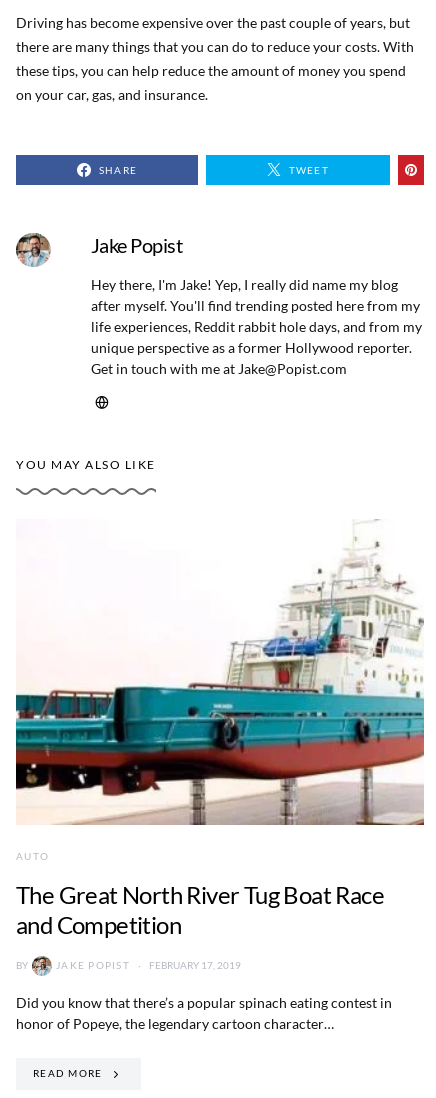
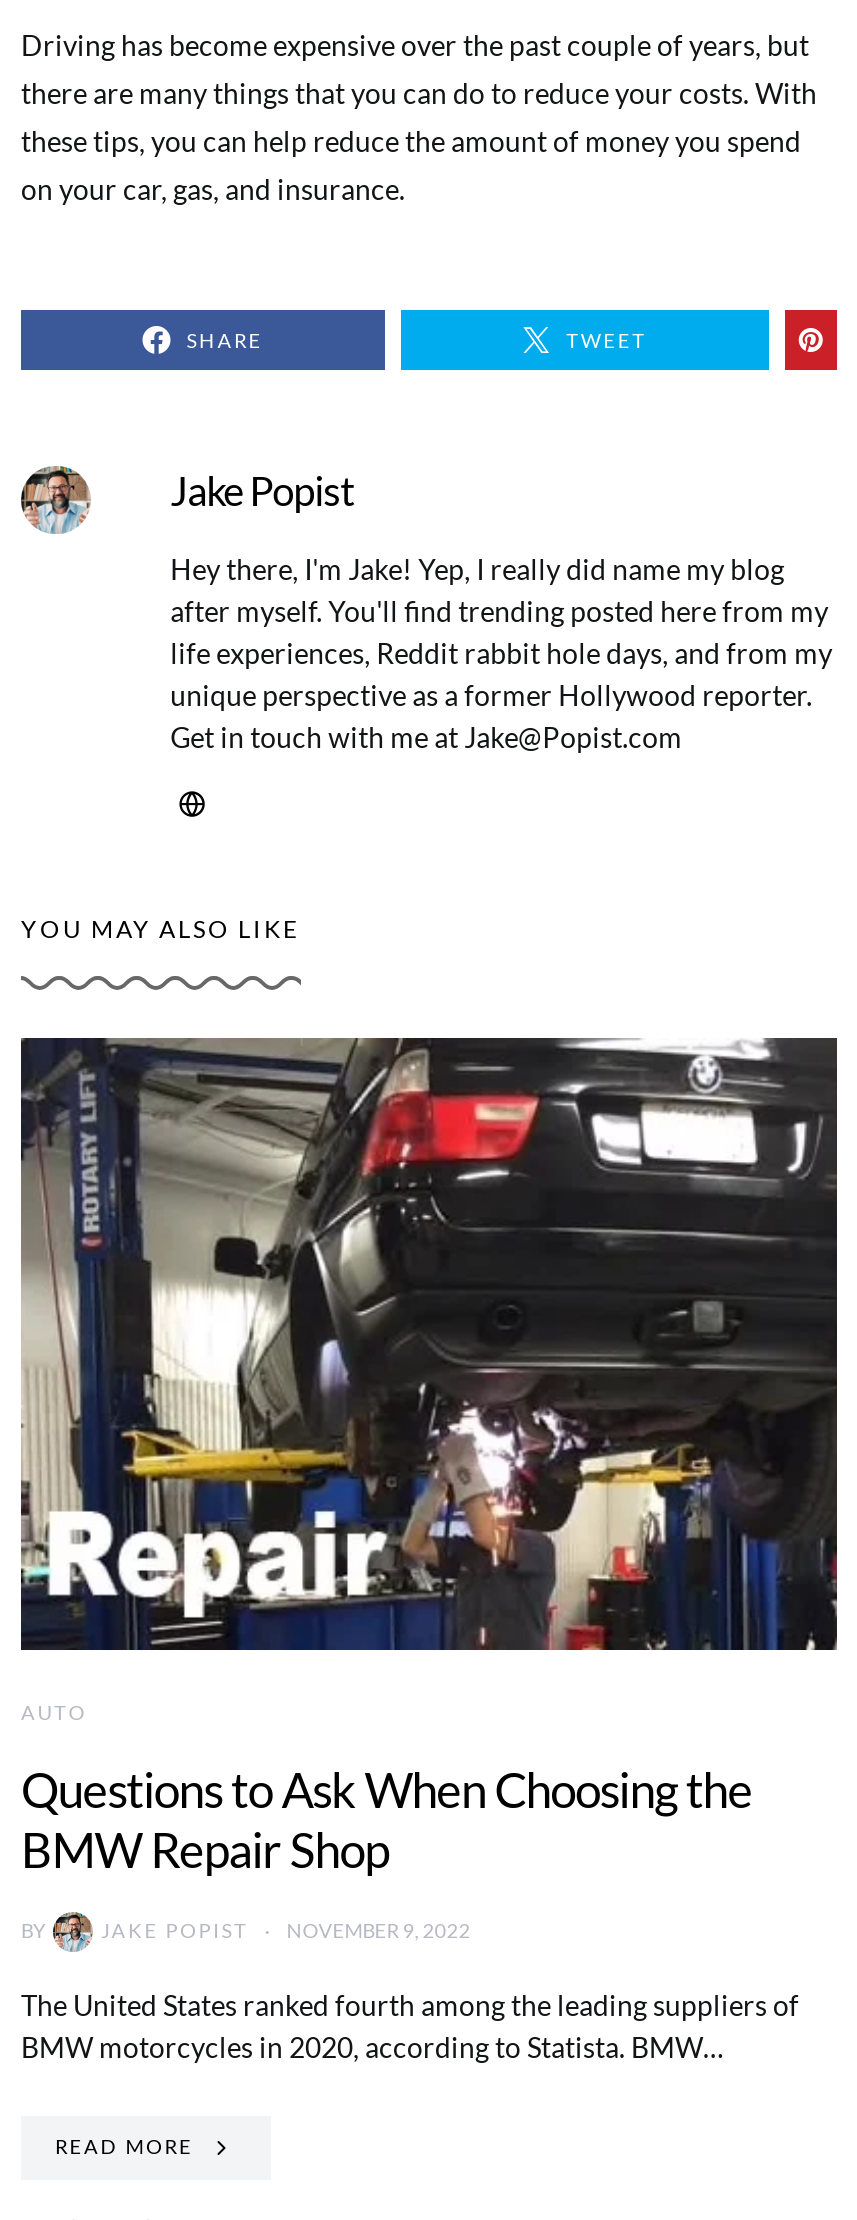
- [image]
+ [image]

- The Great North River Tug Boat Race
- and Competition
+ Questions to Ask When Choosing the
+ BMW Repair Shop

- JAKE POPIST FEBRUARY 17, 2019
+ JAKE POPIST NOVEMBER 9, 2022

- Did you know that there’s a popular spinach eating contest in
- honor of Popeye, the legendary cartoon character…
+ The United States ranked fourth among the leading suppliers of
+ BMW motorcycles in 2020, according to Statista. BMW…
